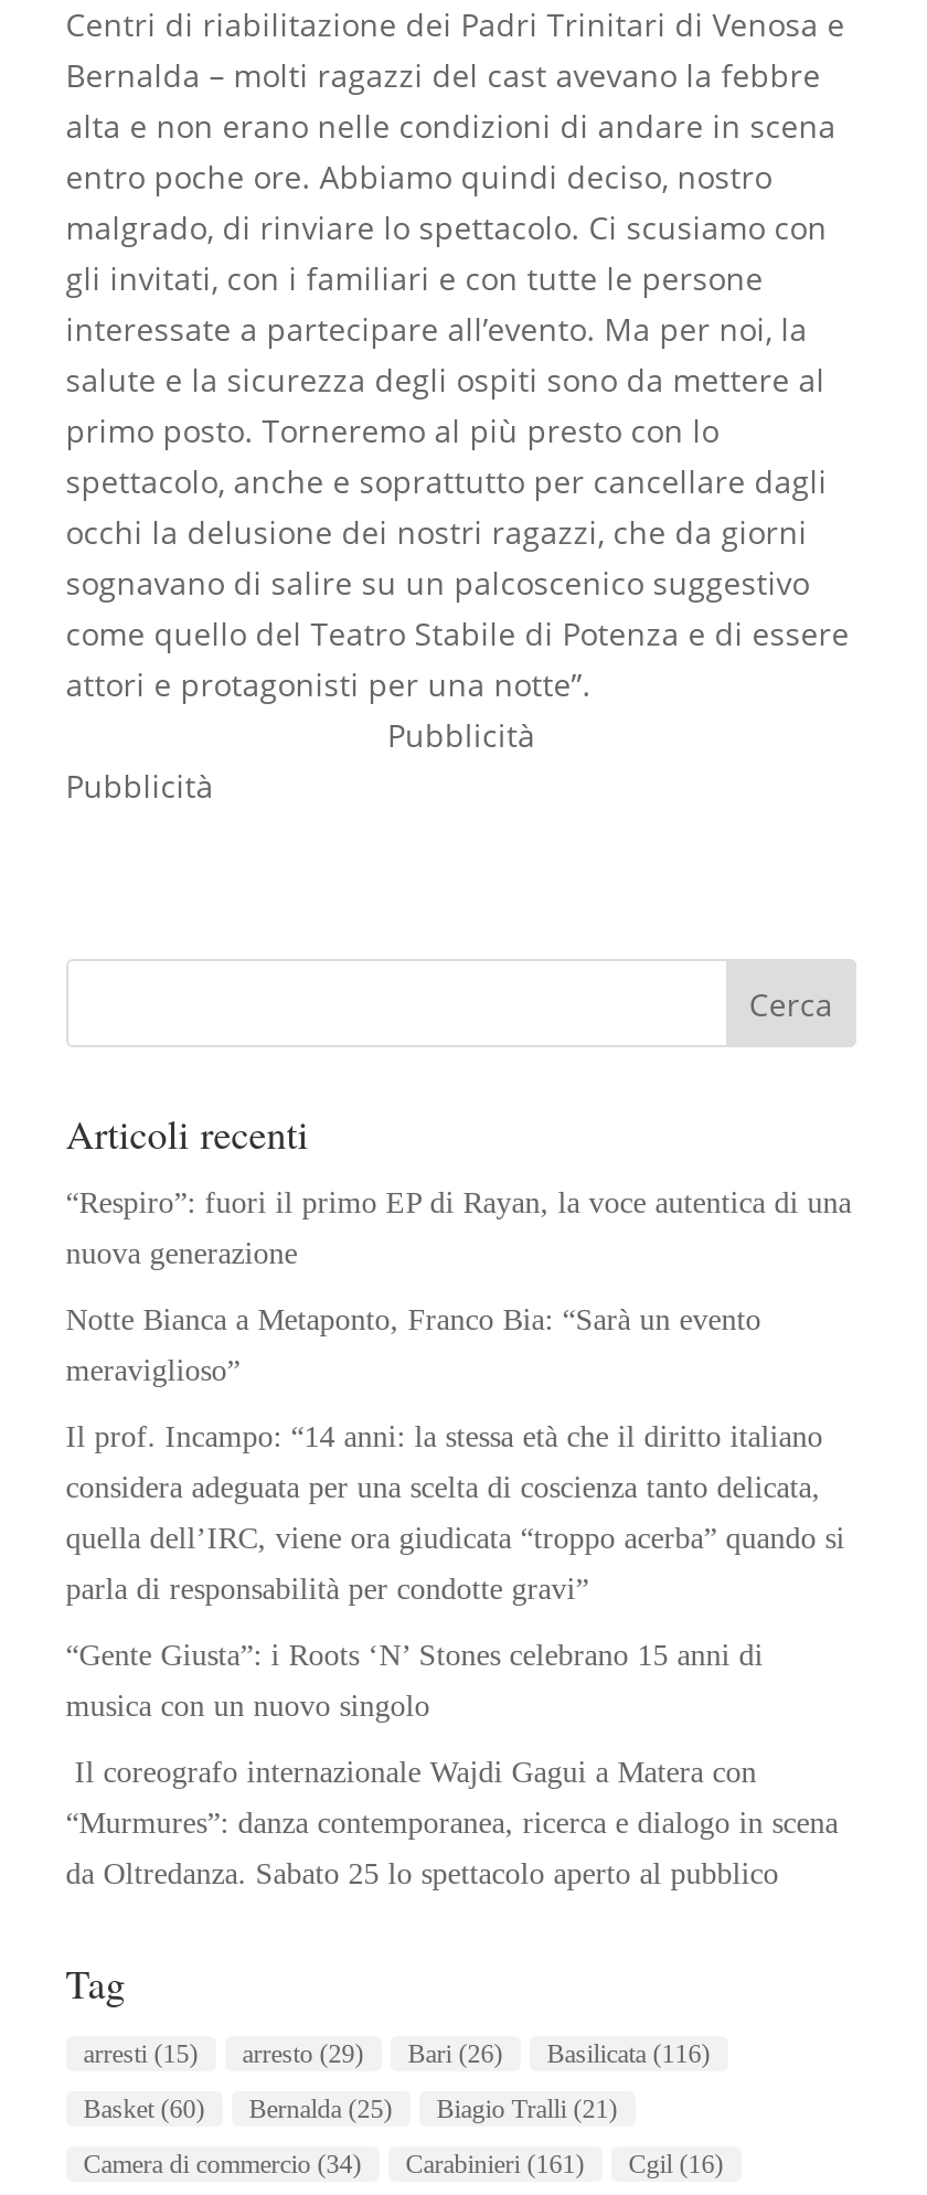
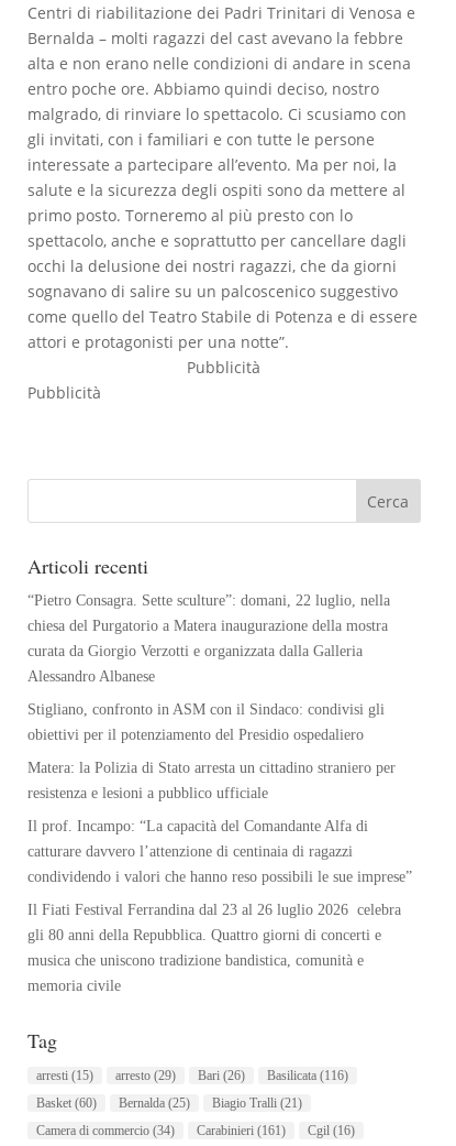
- “Respiro”: fuori il primo EP di Rayan, la voce autentica di una
- nuova generazione
- Notte Bianca a Metaponto, Franco Bia: “Sarà un evento
- meraviglioso”
- Il prof. Incampo: “14 anni: la stessa età che il diritto italiano
- considera adeguata per una scelta di coscienza tanto delicata,
- quella dell’IRC, viene ora giudicata “troppo acerba” quando si
- parla di responsabilità per condotte gravi”
- “Gente Giusta”: i Roots ‘N’ Stones celebrano 15 anni di
- musica con un nuovo singolo
- Il coreografo internazionale Wajdi Gagui a Matera con
- “Murmures”: danza contemporanea, ricerca e dialogo in scena
- da Oltredanza. Sabato 25 lo spettacolo aperto al pubblico
+ “Pietro Consagra. Sette sculture”: domani, 22 luglio, nella
+ chiesa del Purgatorio a Matera inaugurazione della mostra
+ curata da Giorgio Verzotti e organizzata dalla Galleria
+ Alessandro Albanese
+ Stigliano, confronto in ASM con il Sindaco: condivisi gli
+ obiettivi per il potenziamento del Presidio ospedaliero
+ Matera: la Polizia di Stato arresta un cittadino straniero per
+ resistenza e lesioni a pubblico ufficiale
+ Il prof. Incampo: “La capacità del Comandante Alfa di
+ catturare davvero l’attenzione di centinaia di ragazzi
+ condividendo i valori che hanno reso possibili le sue imprese”
+ Il Fiati Festival Ferrandina dal 23 al 26 luglio 2026 celebra
+ gli 80 anni della Repubblica. Quattro giorni di concerti e
+ musica che uniscono tradizione bandistica, comunità e
+ memoria civile
